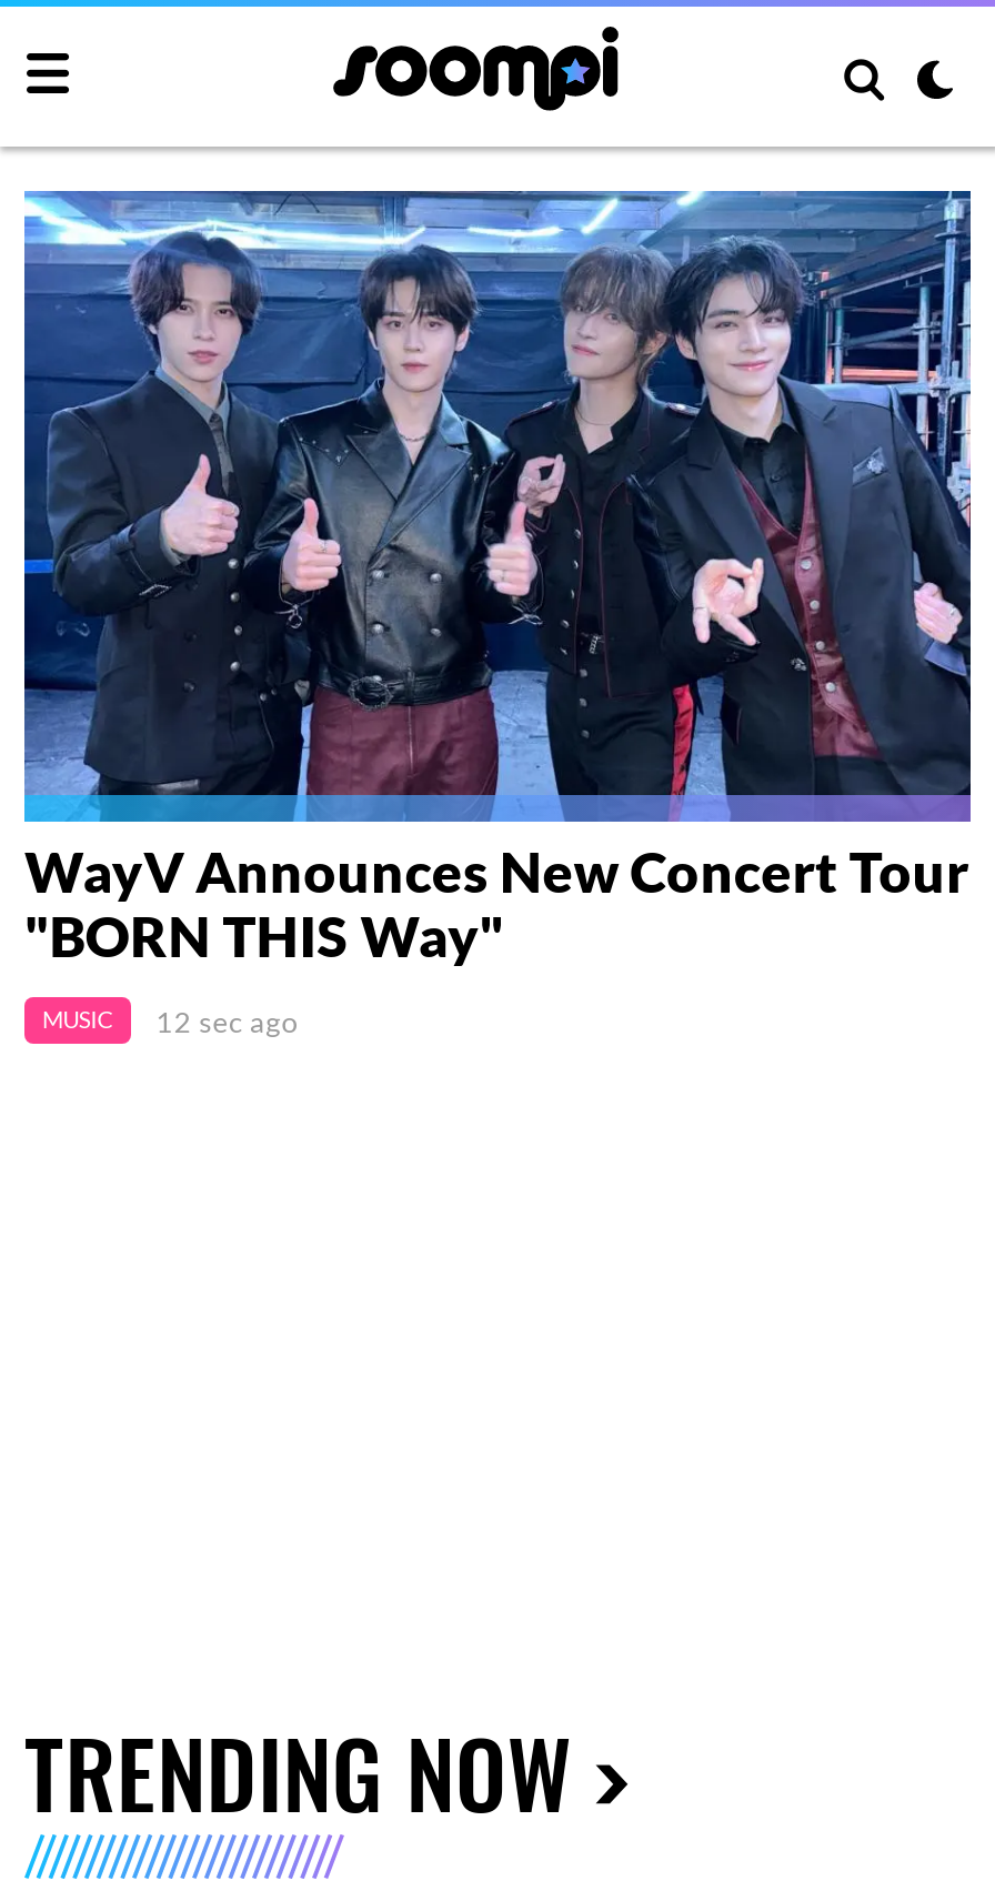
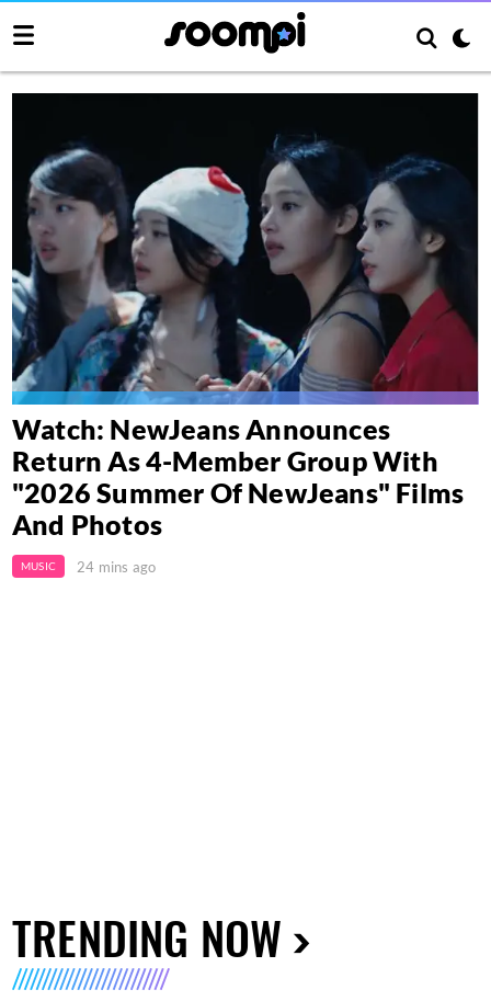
- [image]
- WayV Announces New Concert Tour
- "BORN THIS Way"
+ [image]
+ Watch: NewJeans Announces
+ Return As 4-Member Group With
+ "2026 Summer Of NewJeans" Films
+ And Photos

- MUSIC 12 sec ago
+ MUSIC 24 mins ago
